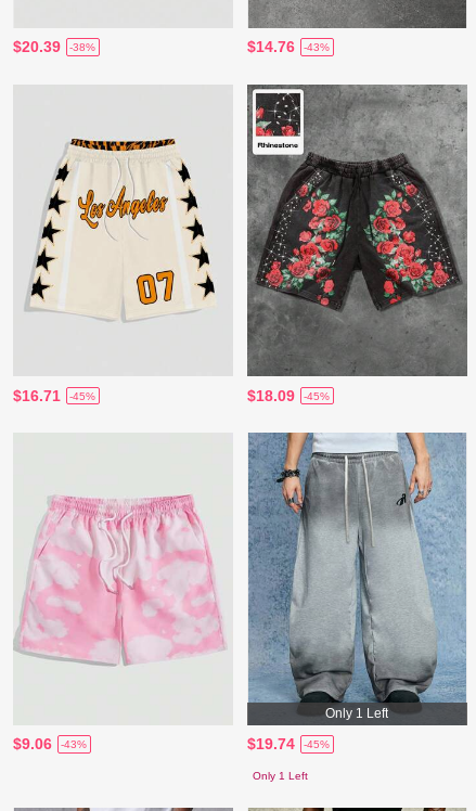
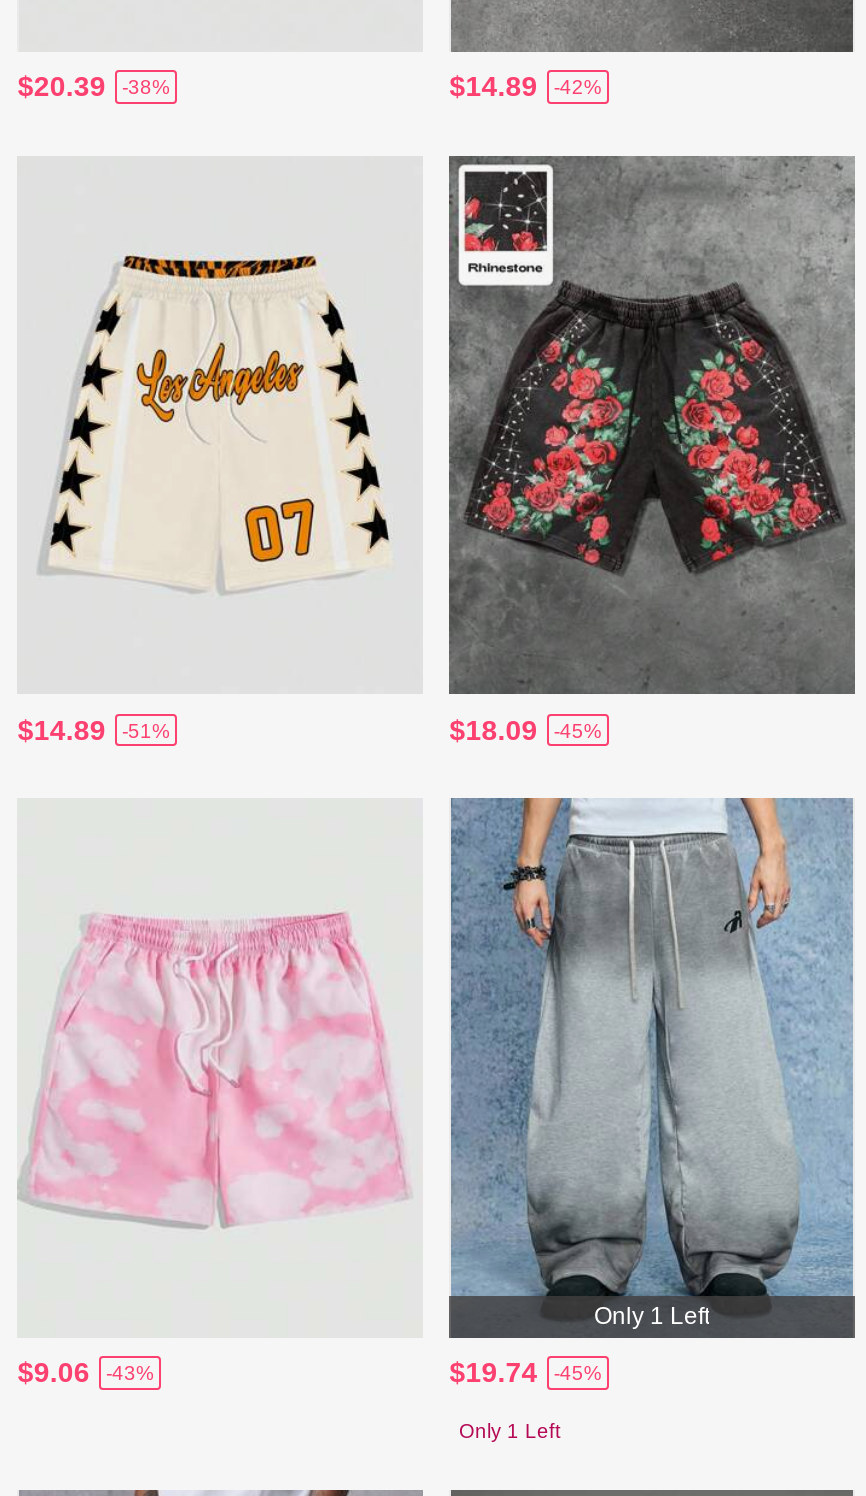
- $14.76
+ $14.89

- -43%
+ -42%

- $16.71
+ $14.89

- -45%
+ -51%
